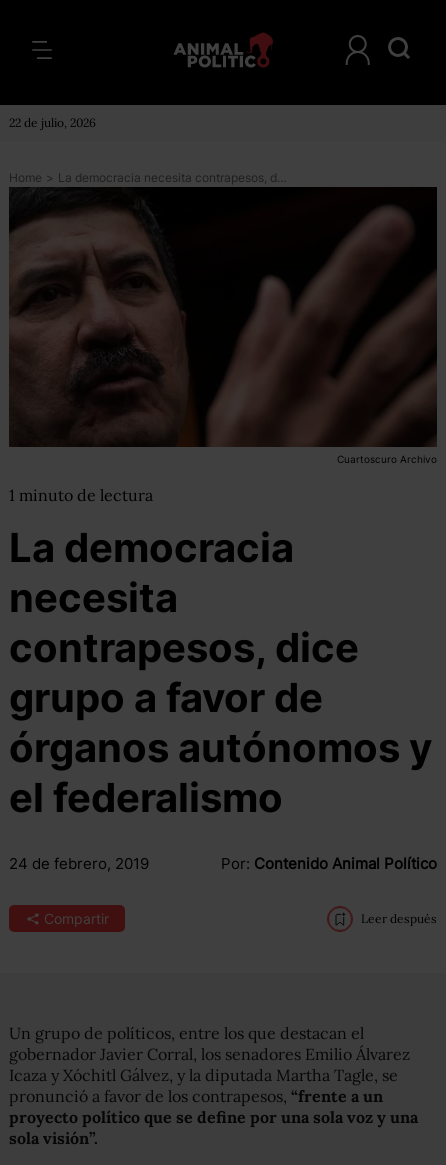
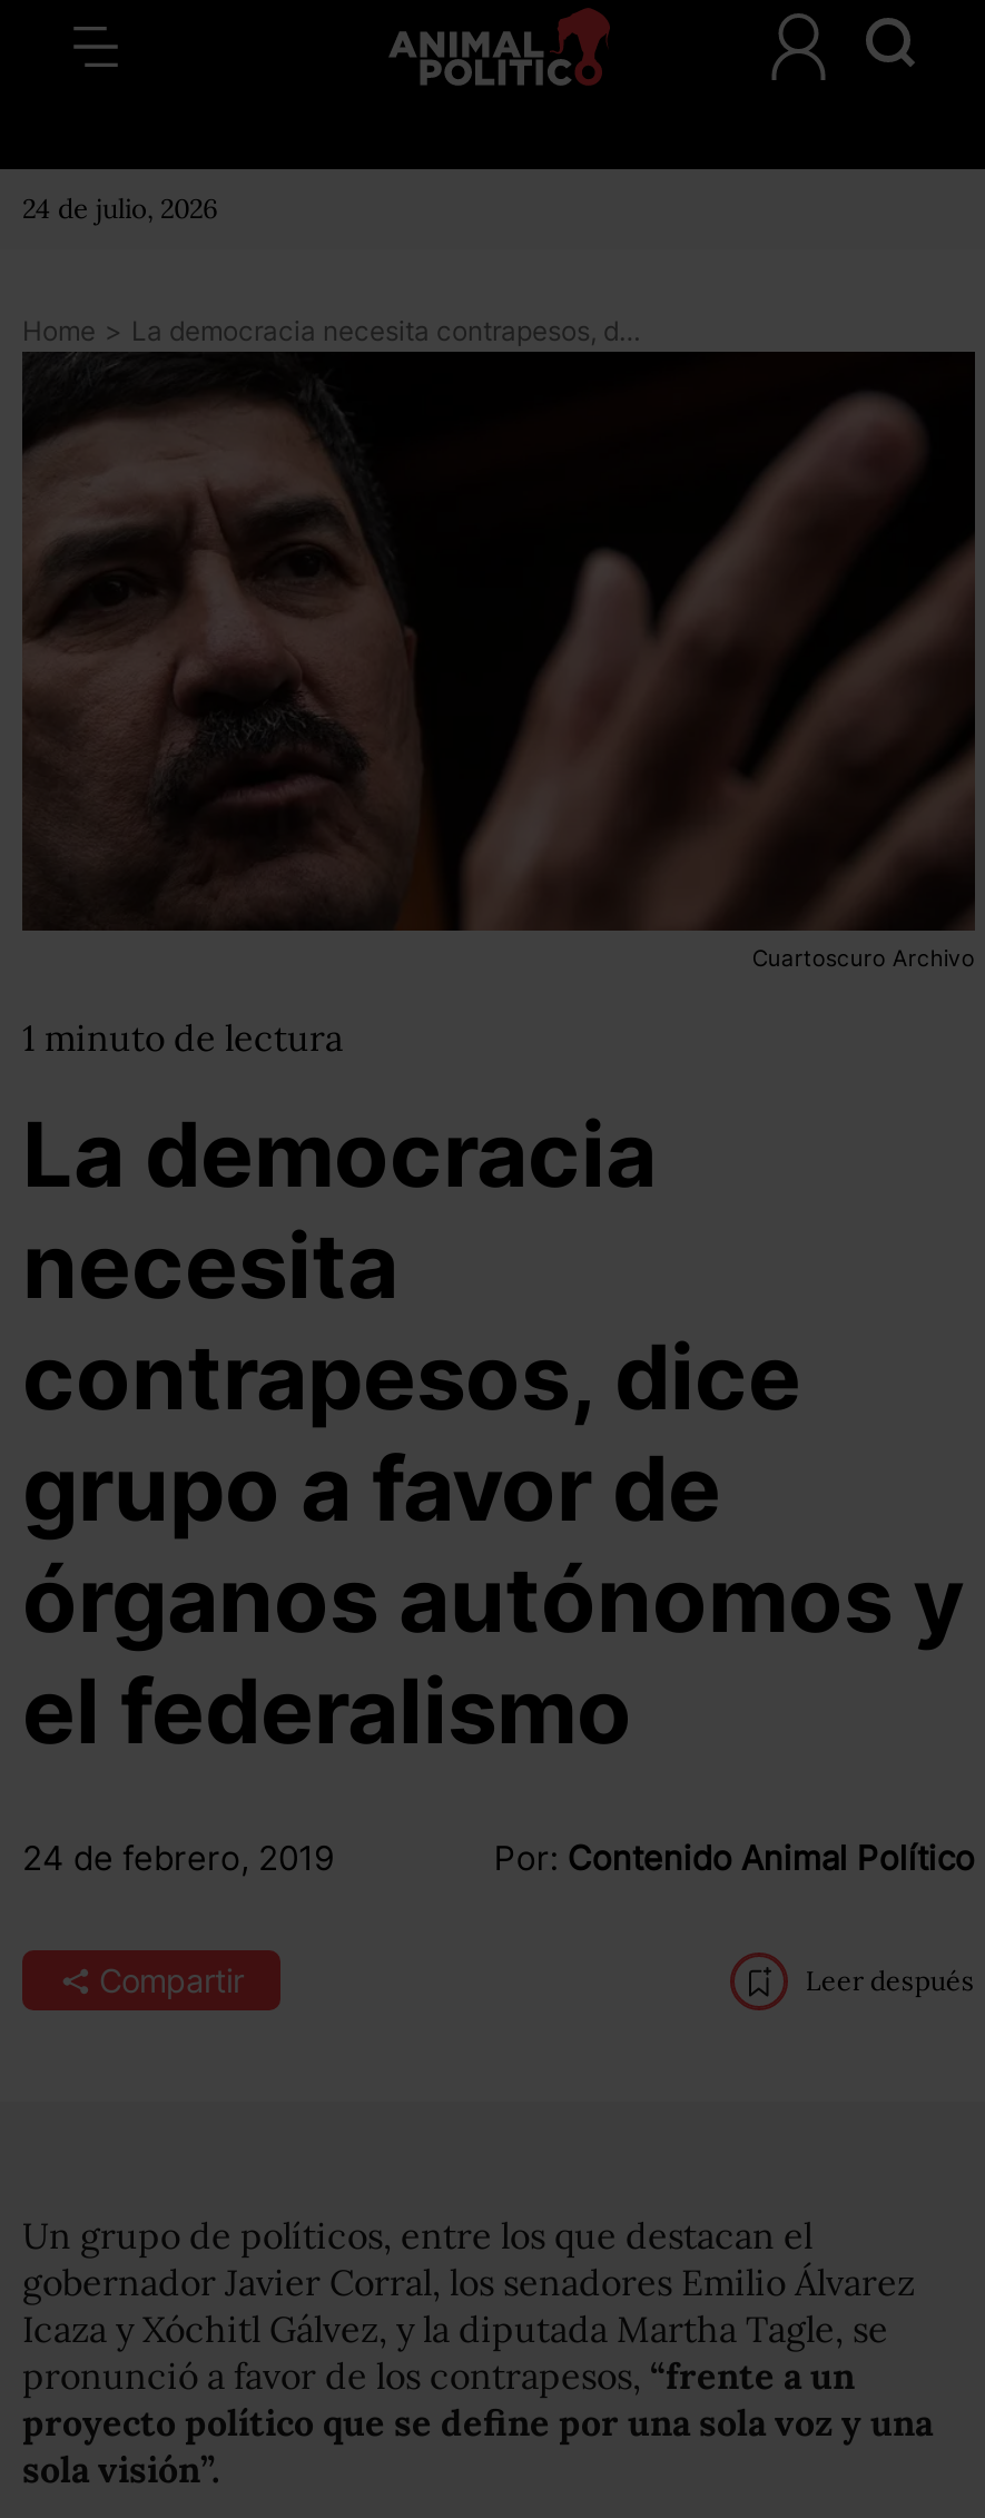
- 22 de julio, 2026
+ 24 de julio, 2026
